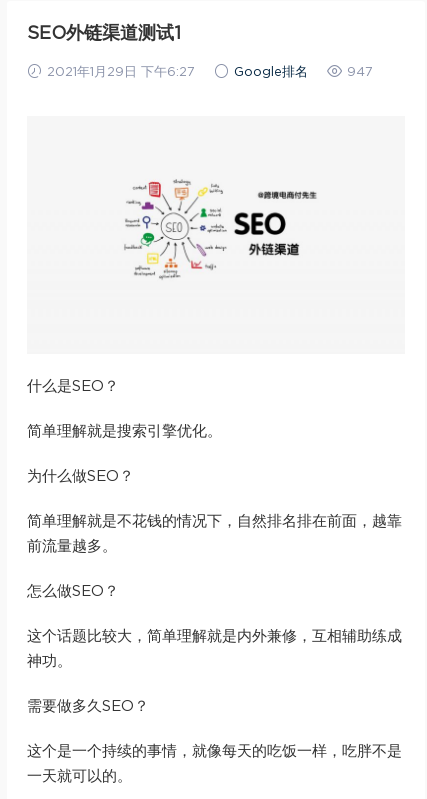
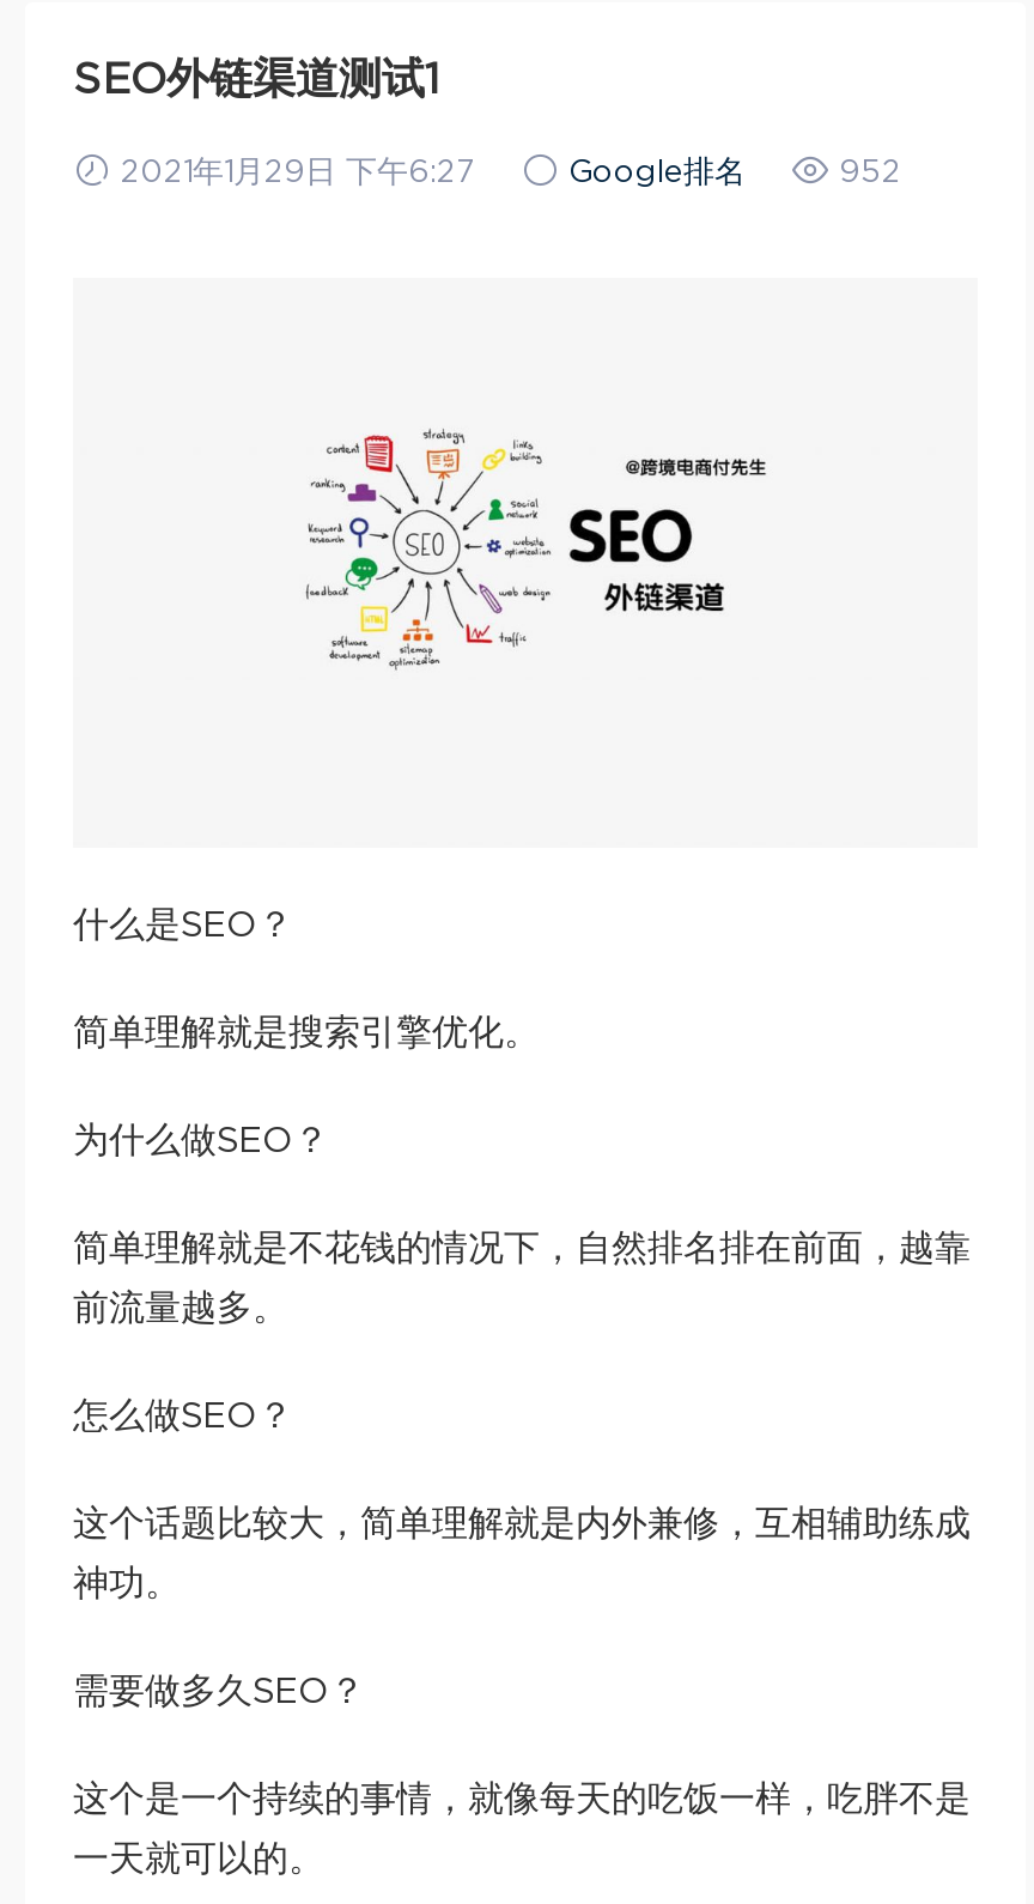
- 947
+ 952
